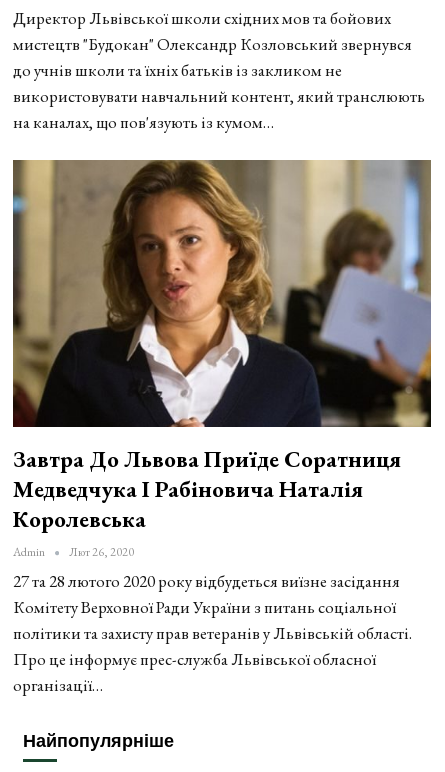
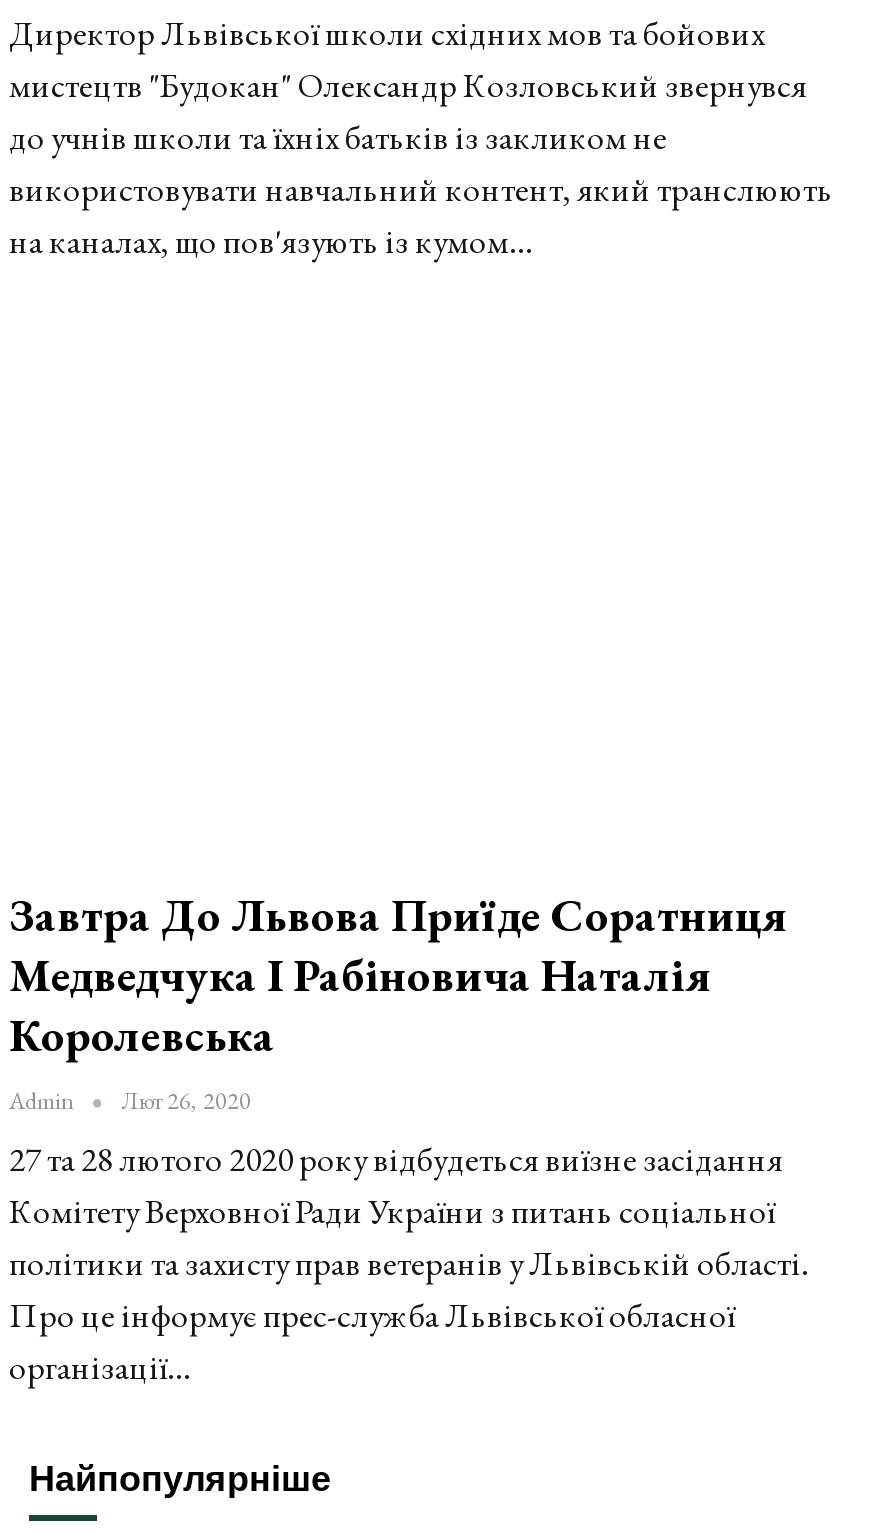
- [image]
